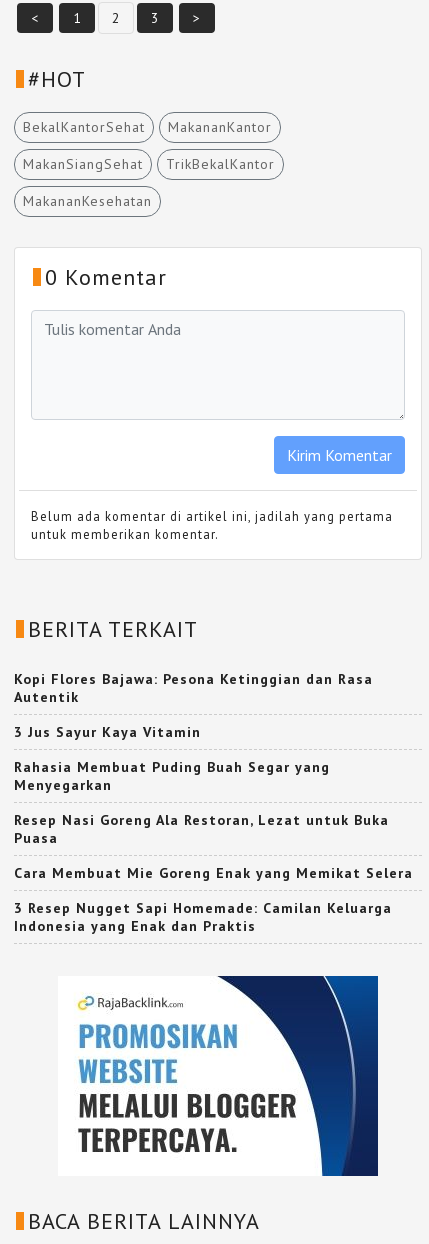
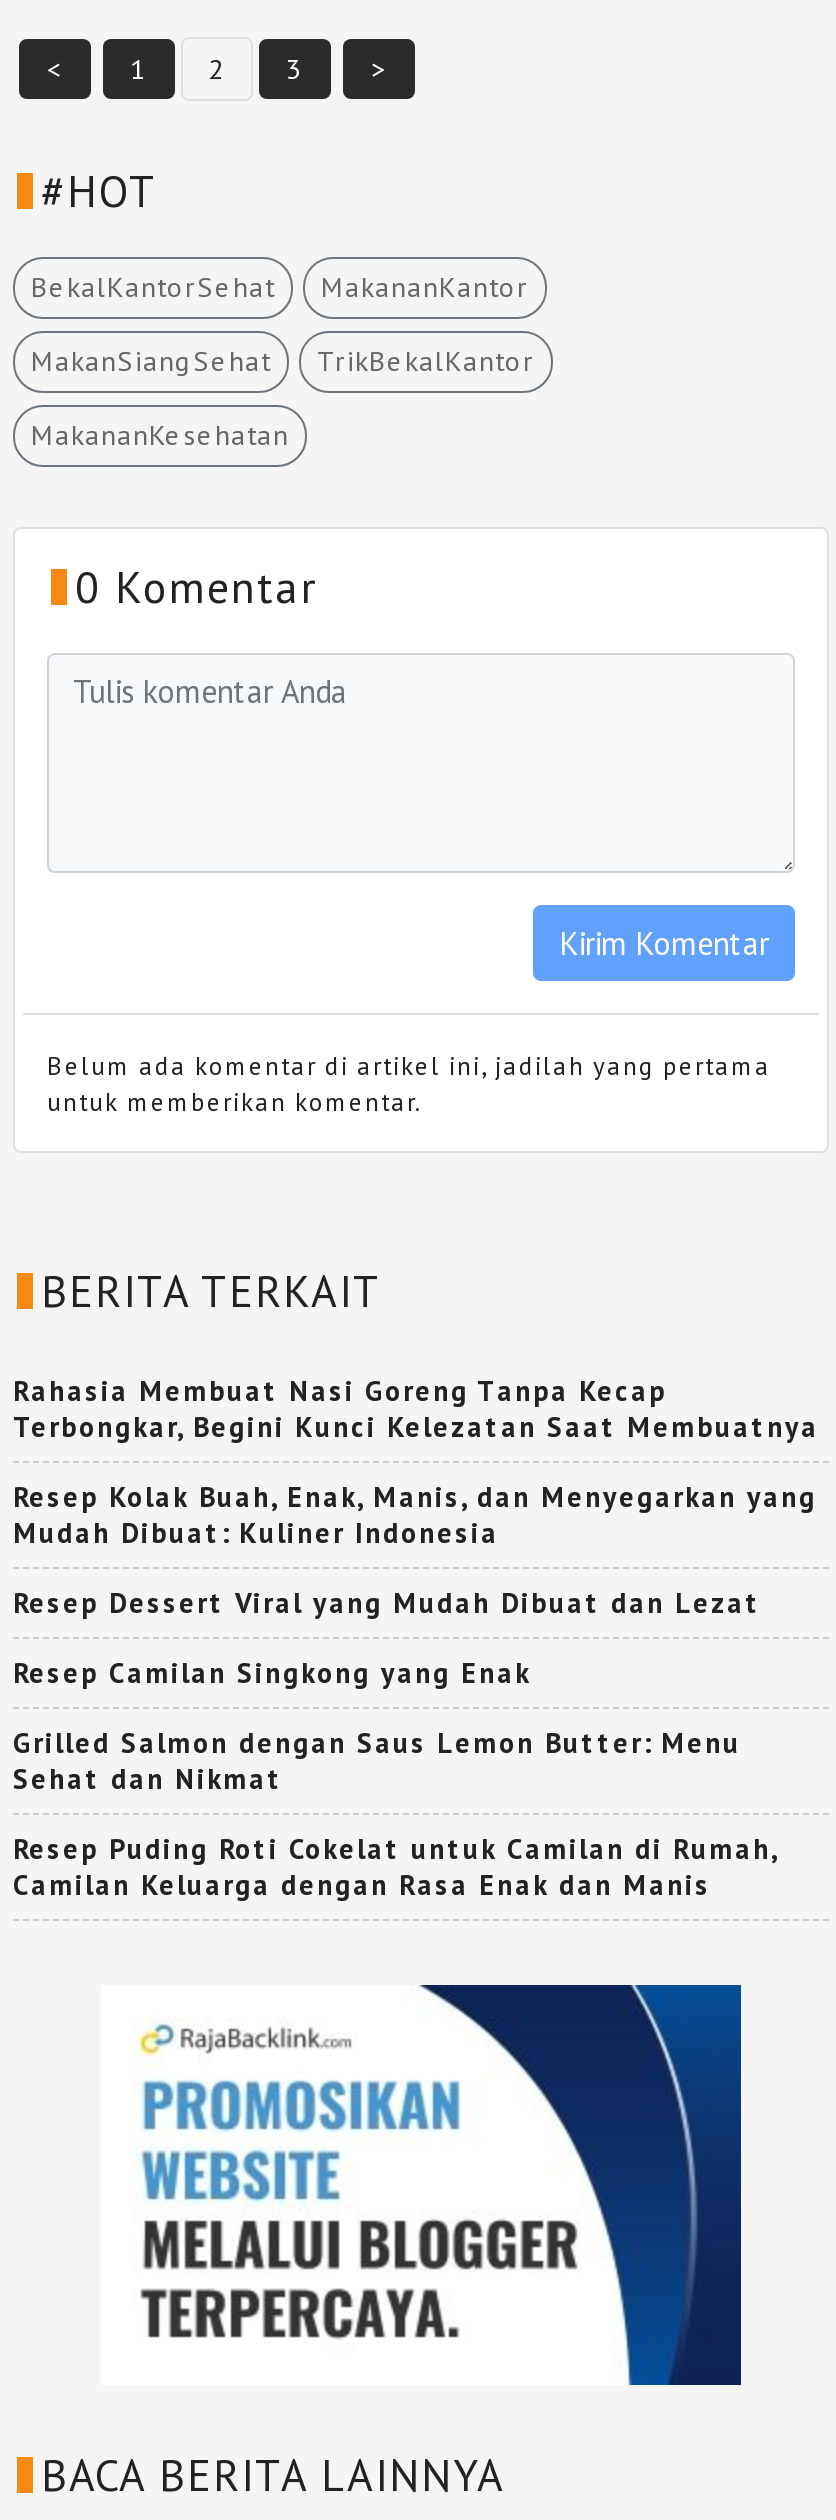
- Kopi Flores Bajawa: Pesona Ketinggian dan Rasa
- Autentik
+ Rahasia Membuat Nasi Goreng Tanpa Kecap
+ Terbongkar, Begini Kunci Kelezatan Saat Membuatnya

- 3 Jus Sayur Kaya Vitamin
+ Resep Kolak Buah, Enak, Manis, dan Menyegarkan yang
+ Mudah Dibuat: Kuliner Indonesia

- Rahasia Membuat Puding Buah Segar yang
- Menyegarkan
+ Resep Dessert Viral yang Mudah Dibuat dan Lezat

- Resep Nasi Goreng Ala Restoran, Lezat untuk Buka
- Puasa
+ Resep Camilan Singkong yang Enak

- Cara Membuat Mie Goreng Enak yang Memikat Selera
+ Grilled Salmon dengan Saus Lemon Butter: Menu
+ Sehat dan Nikmat

- 3 Resep Nugget Sapi Homemade: Camilan Keluarga
- Indonesia yang Enak dan Praktis
+ Resep Puding Roti Cokelat untuk Camilan di Rumah,
+ Camilan Keluarga dengan Rasa Enak dan Manis
